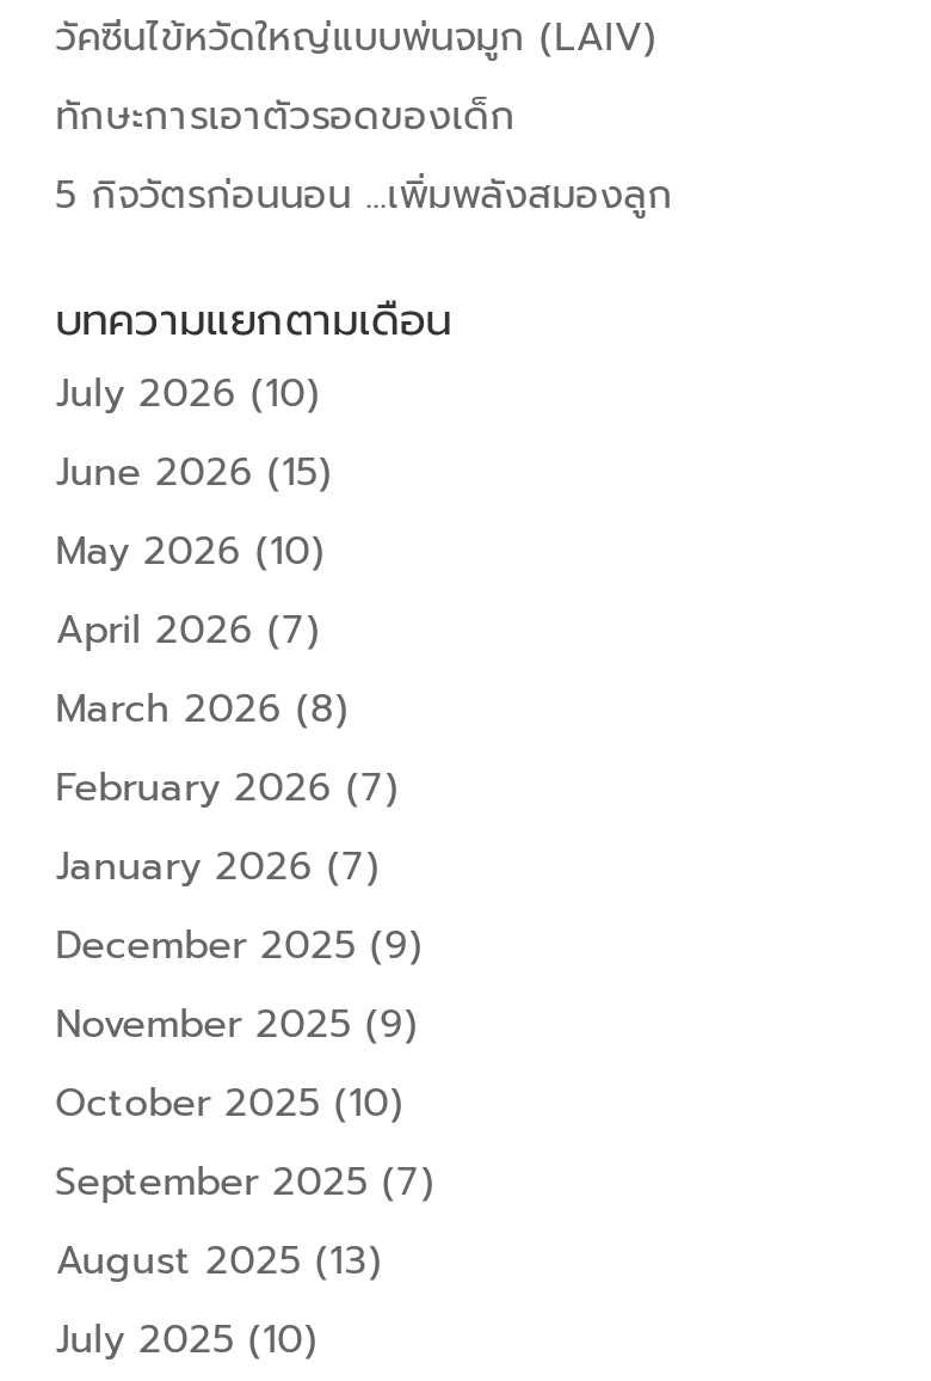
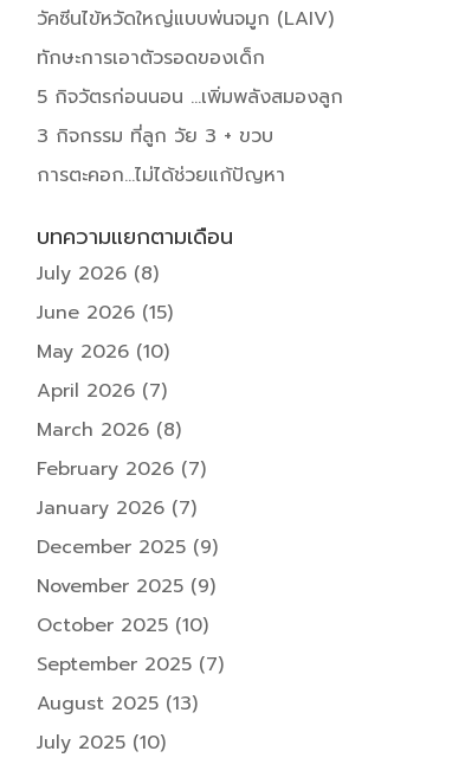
+ 3 กิจกรรม ที่ลูก วัย 3 + ขวบ
+ การตะคอก…ไม่ได้ช่วยแก้ปัญหา

- July 2026 (10)
+ July 2026 (8)
